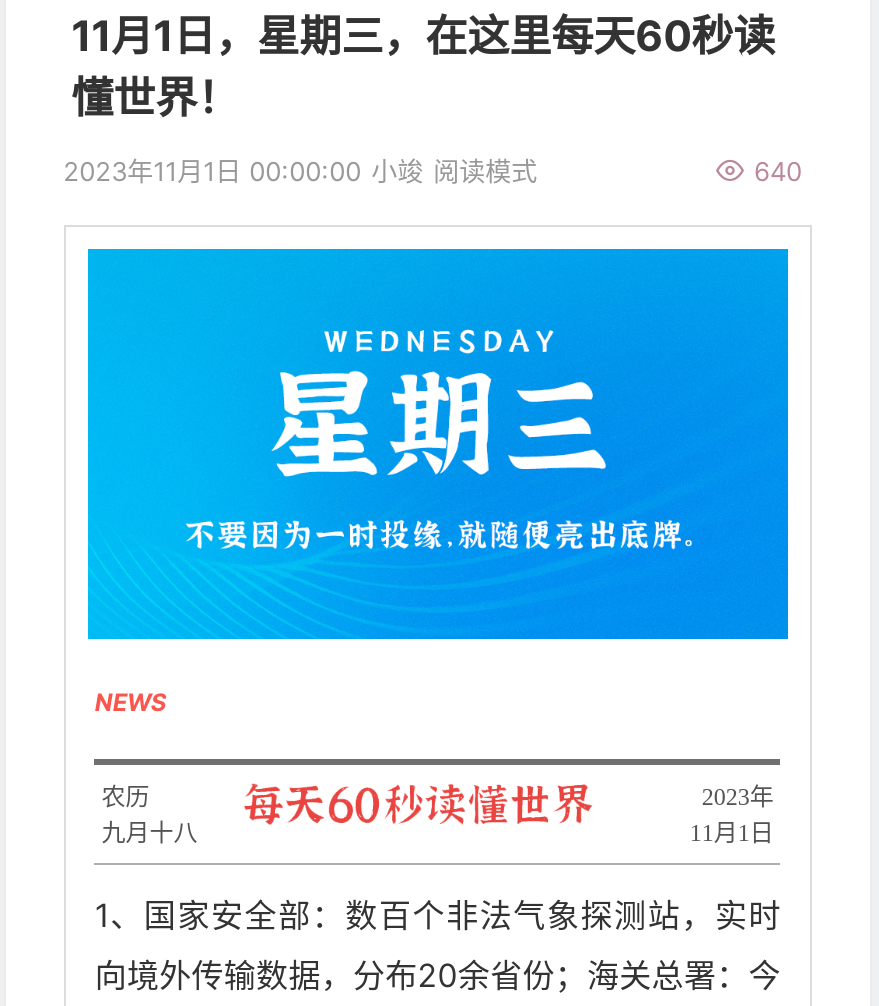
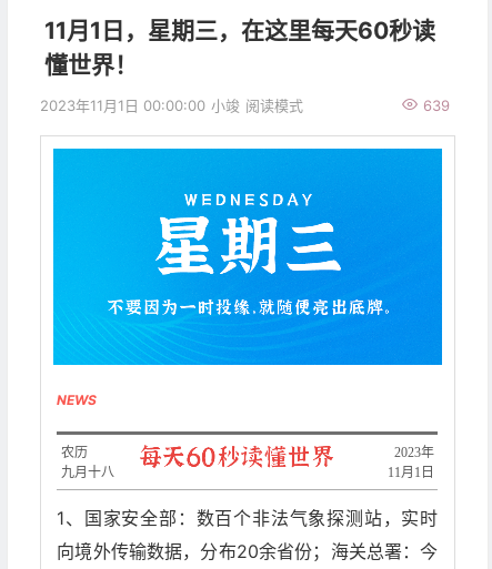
- 640
+ 639
